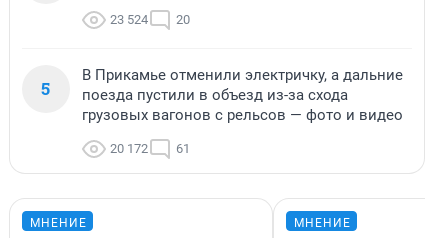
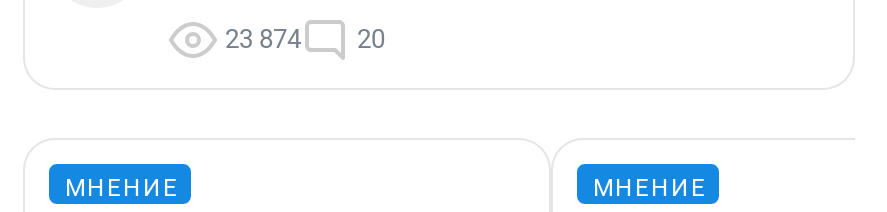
- 23 524 20
+ 23 874 20

- В Прикамье отменили электричку, а дальние
- поезда пустили в объезд из-за схода
- грузовых вагонов с рельсов — фото и видео
- 20 172
- 61

- 5
